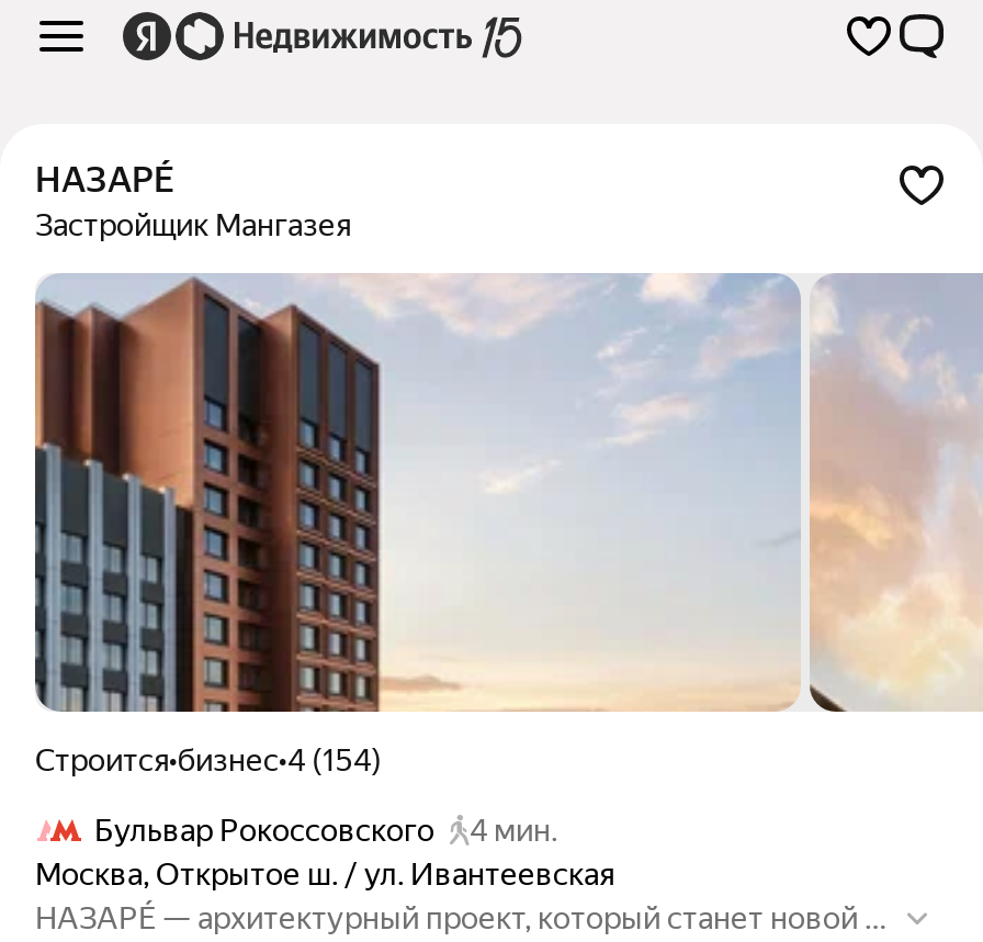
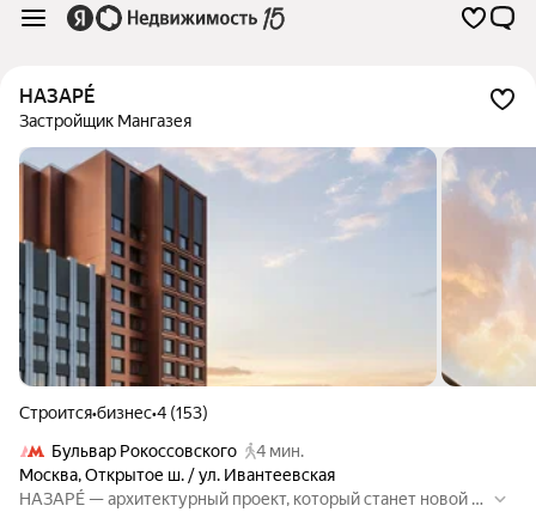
- Строится•бизнес•4 (154)
+ Строится•бизнес•4 (153)
